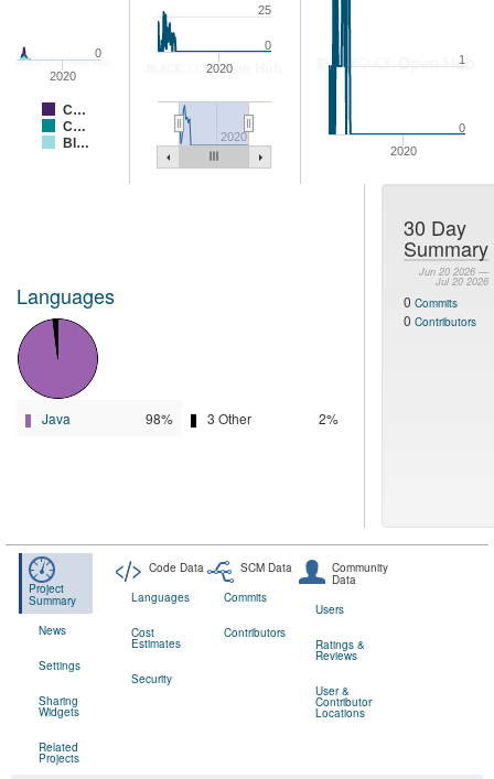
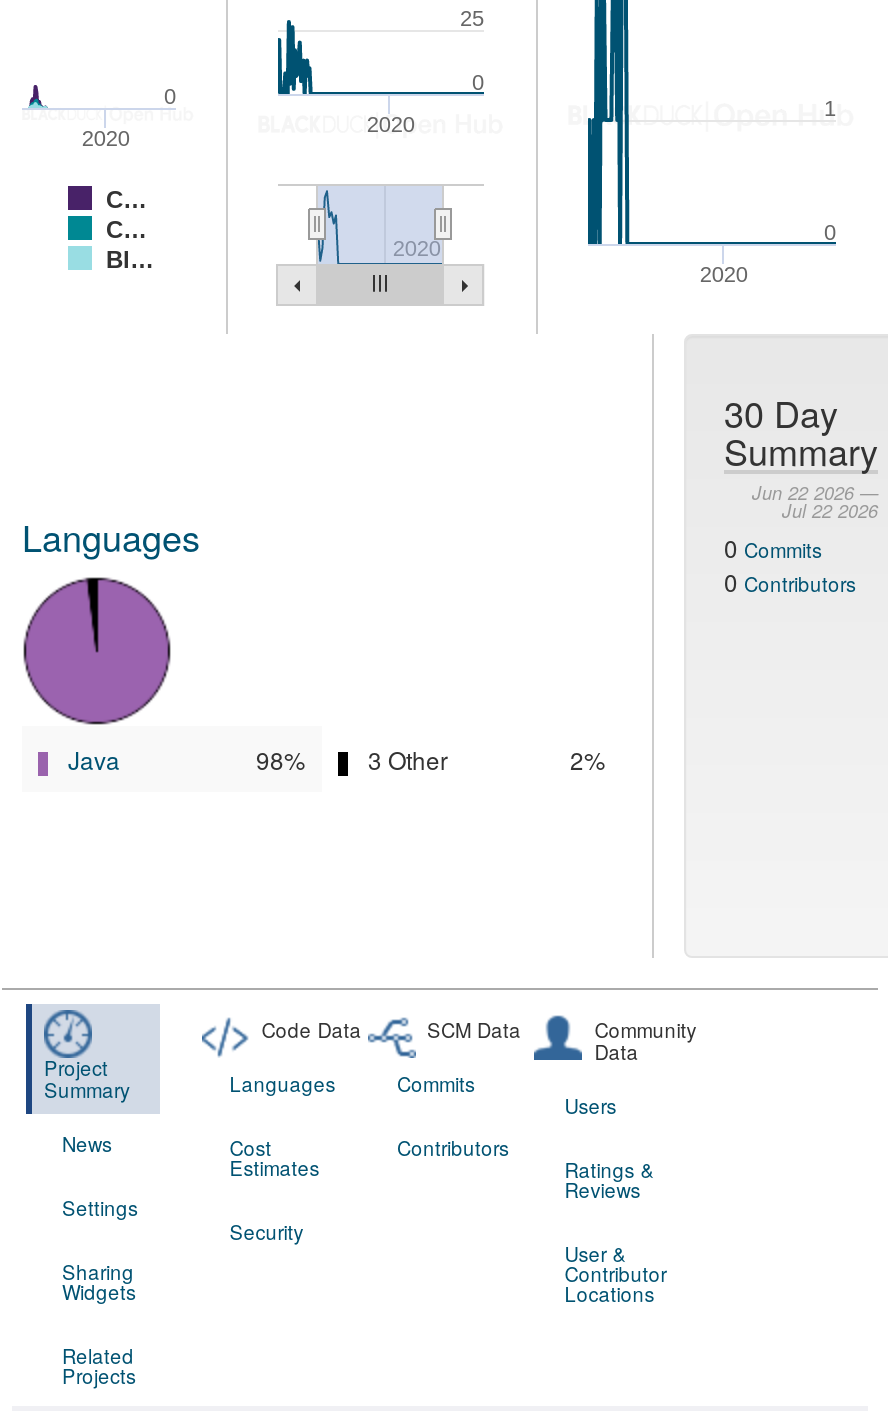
- Jun 20 2026 —
+ Jun 22 2026 —

- Jul 20 2026
+ Jul 22 2026
